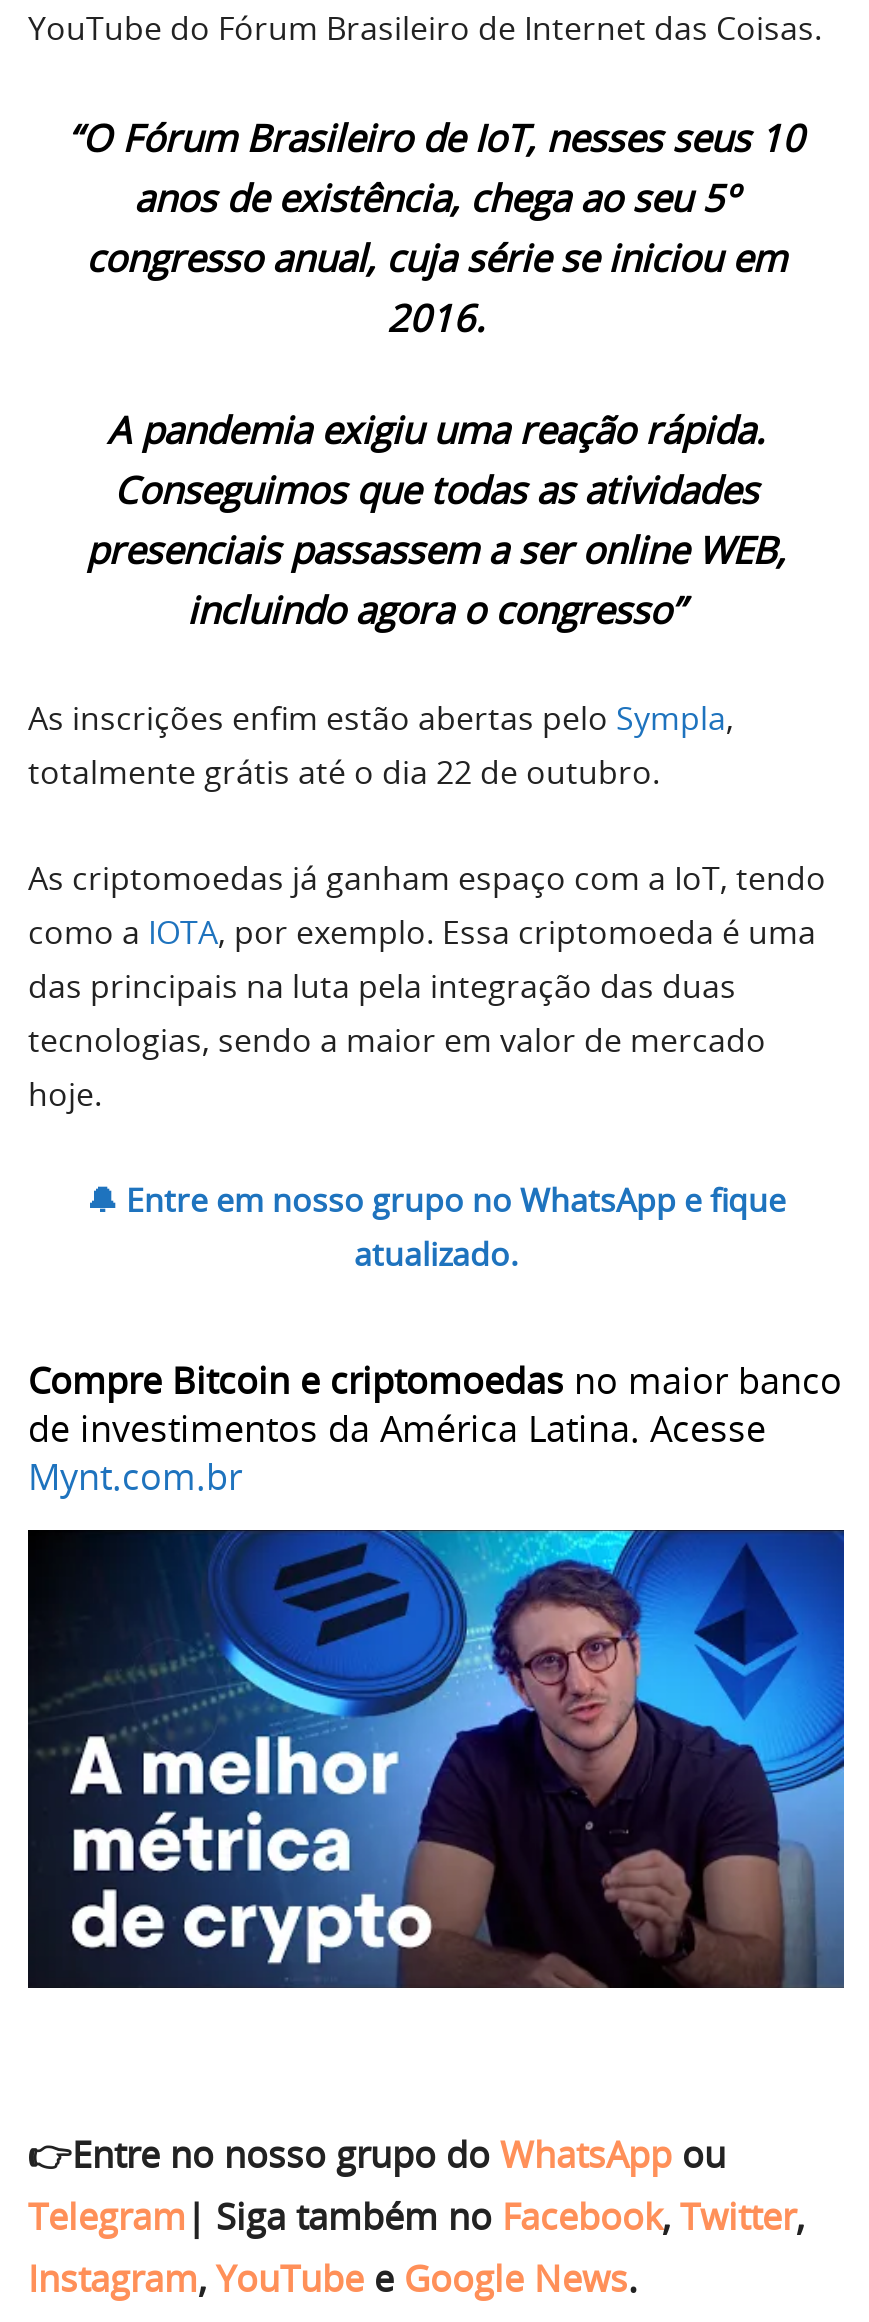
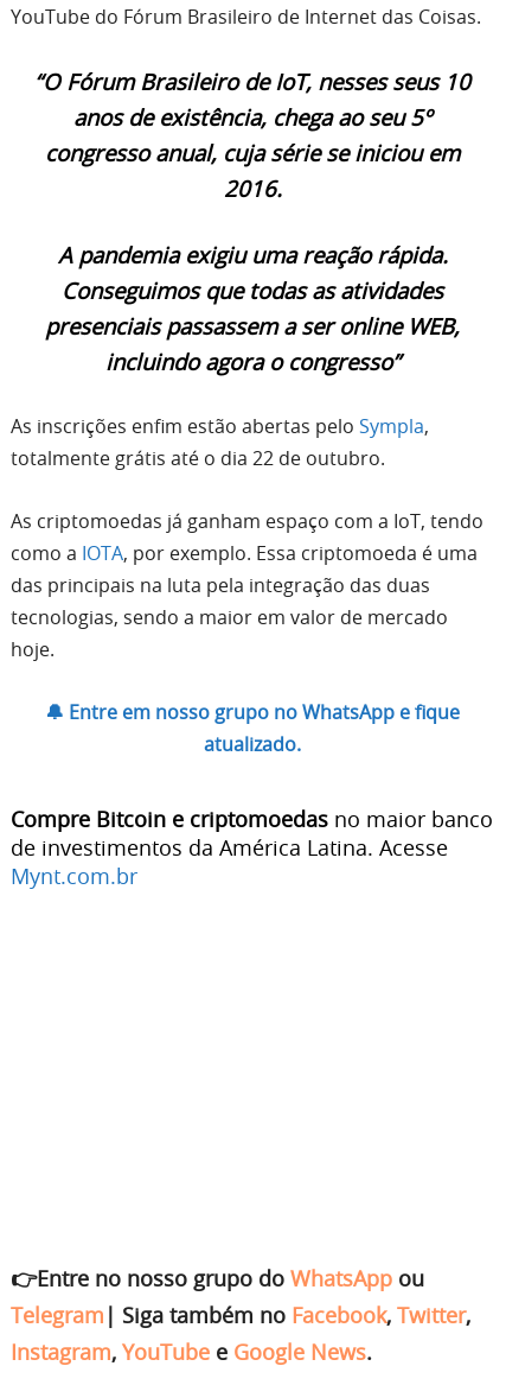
- [image]
